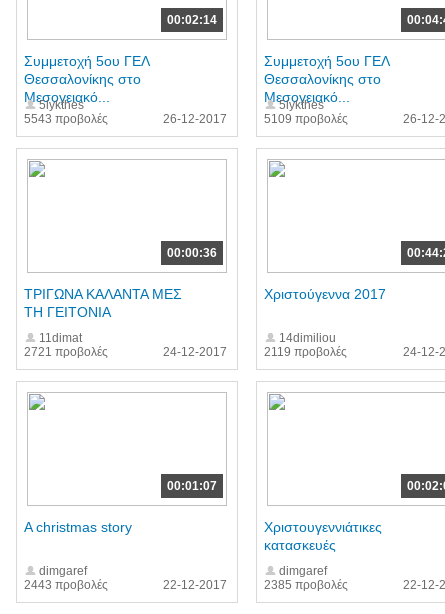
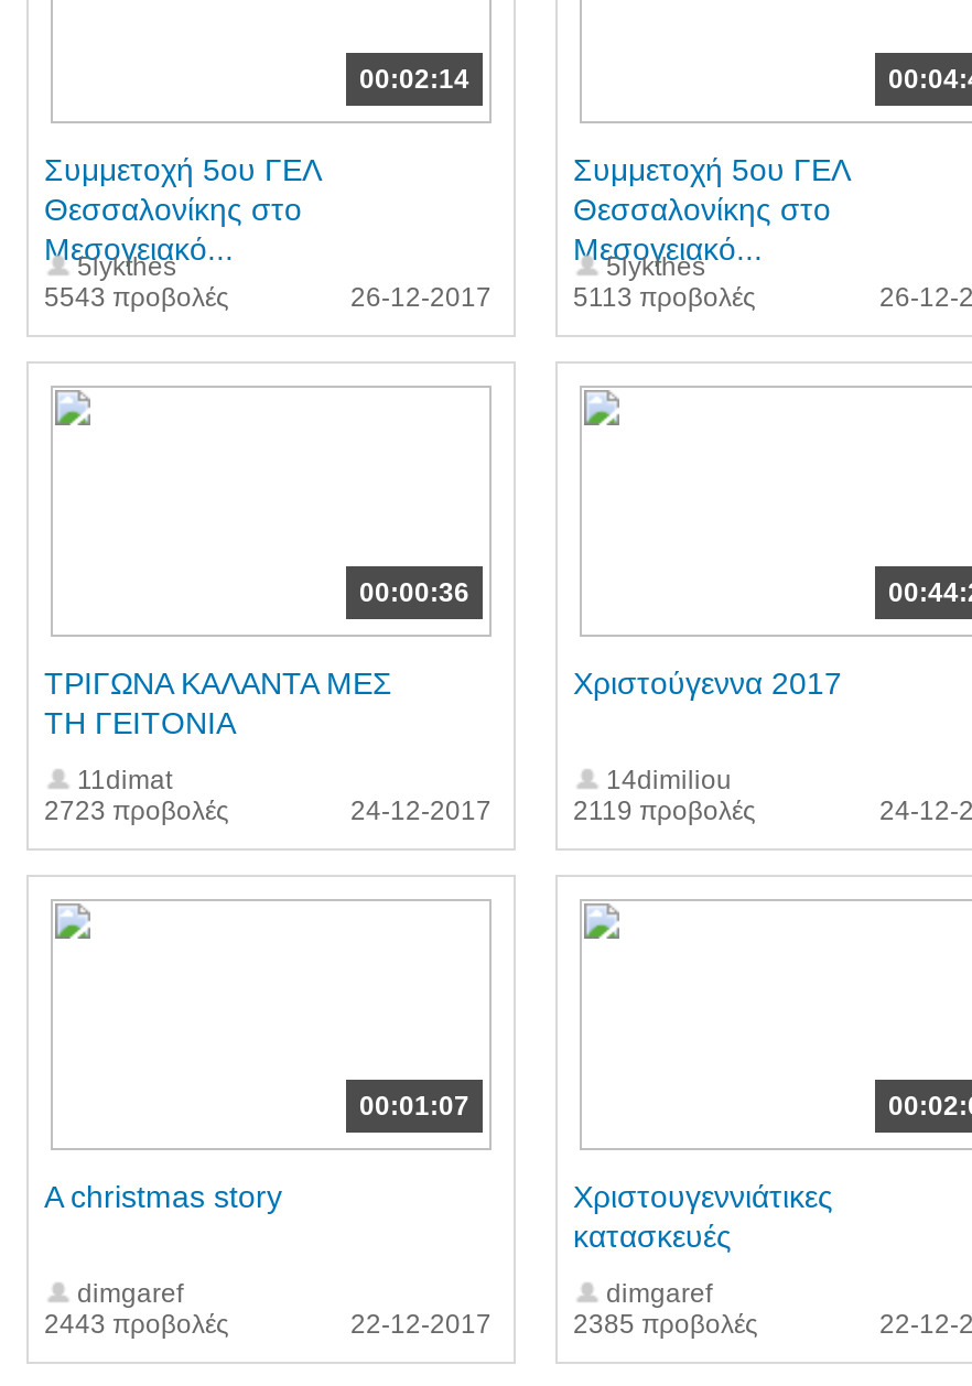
- 5109 προβολές
+ 5113 προβολές

- 2721 προβολές
+ 2723 προβολές
